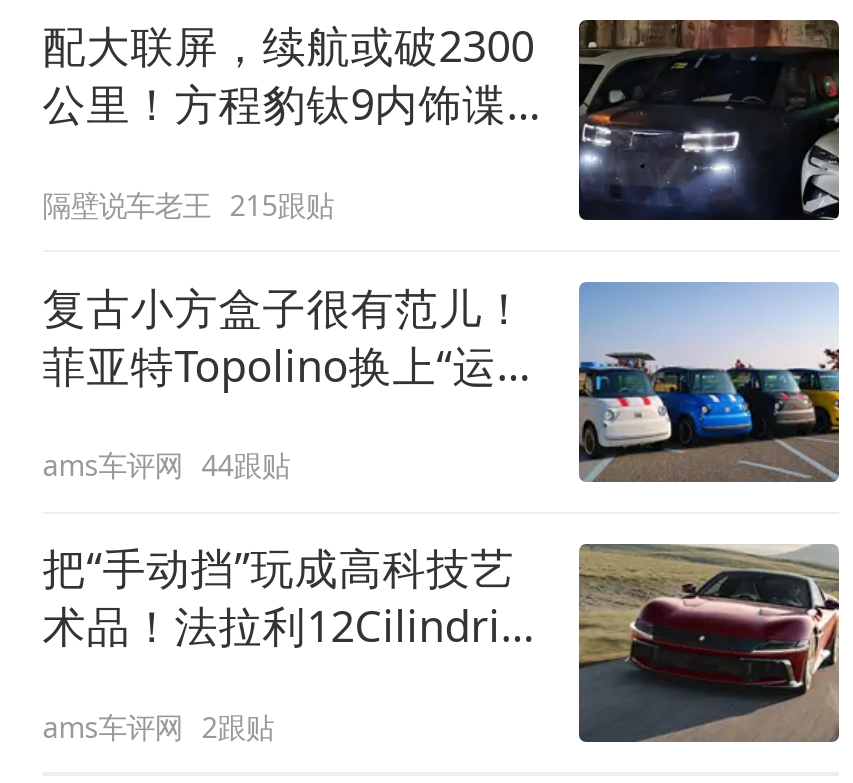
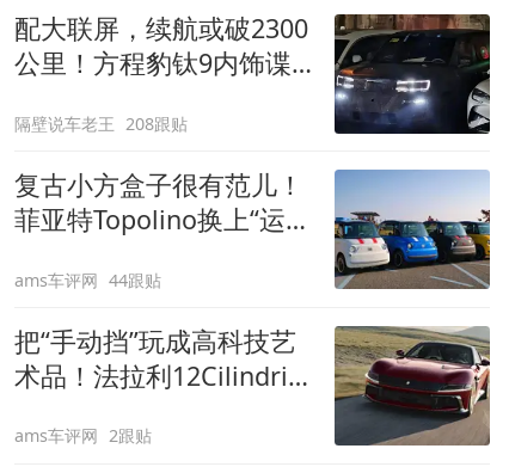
- 隔壁说车老王 215跟贴
+ 隔壁说车老王 208跟贴
